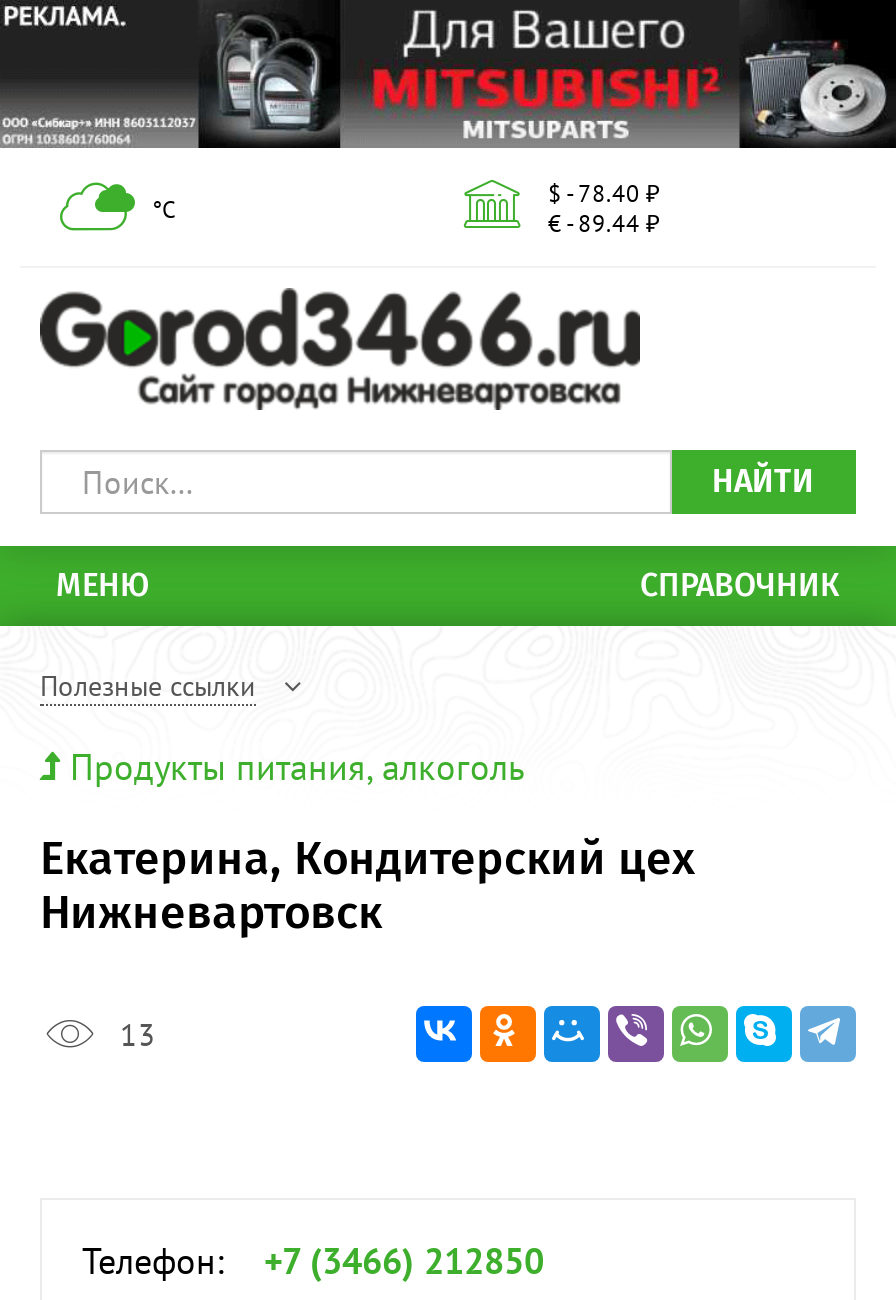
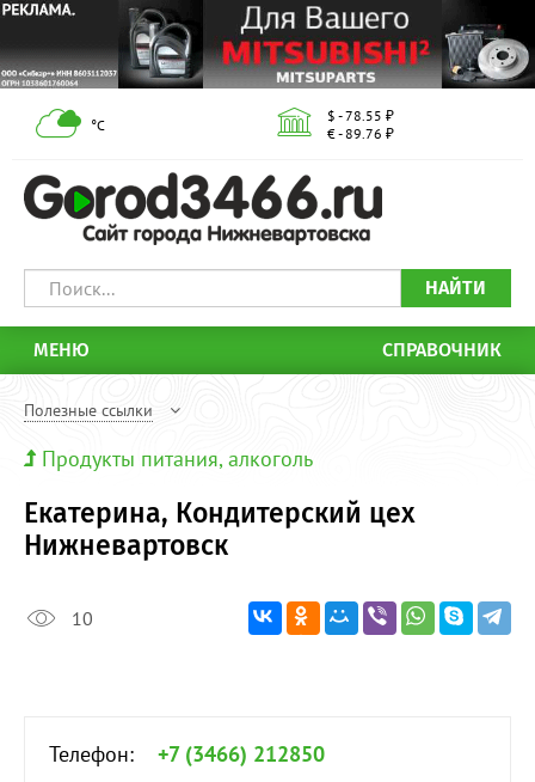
- $ - 78.40 ₽
+ $ - 78.55 ₽

- € - 89.44 ₽
+ € - 89.76 ₽

- 13
+ 10
